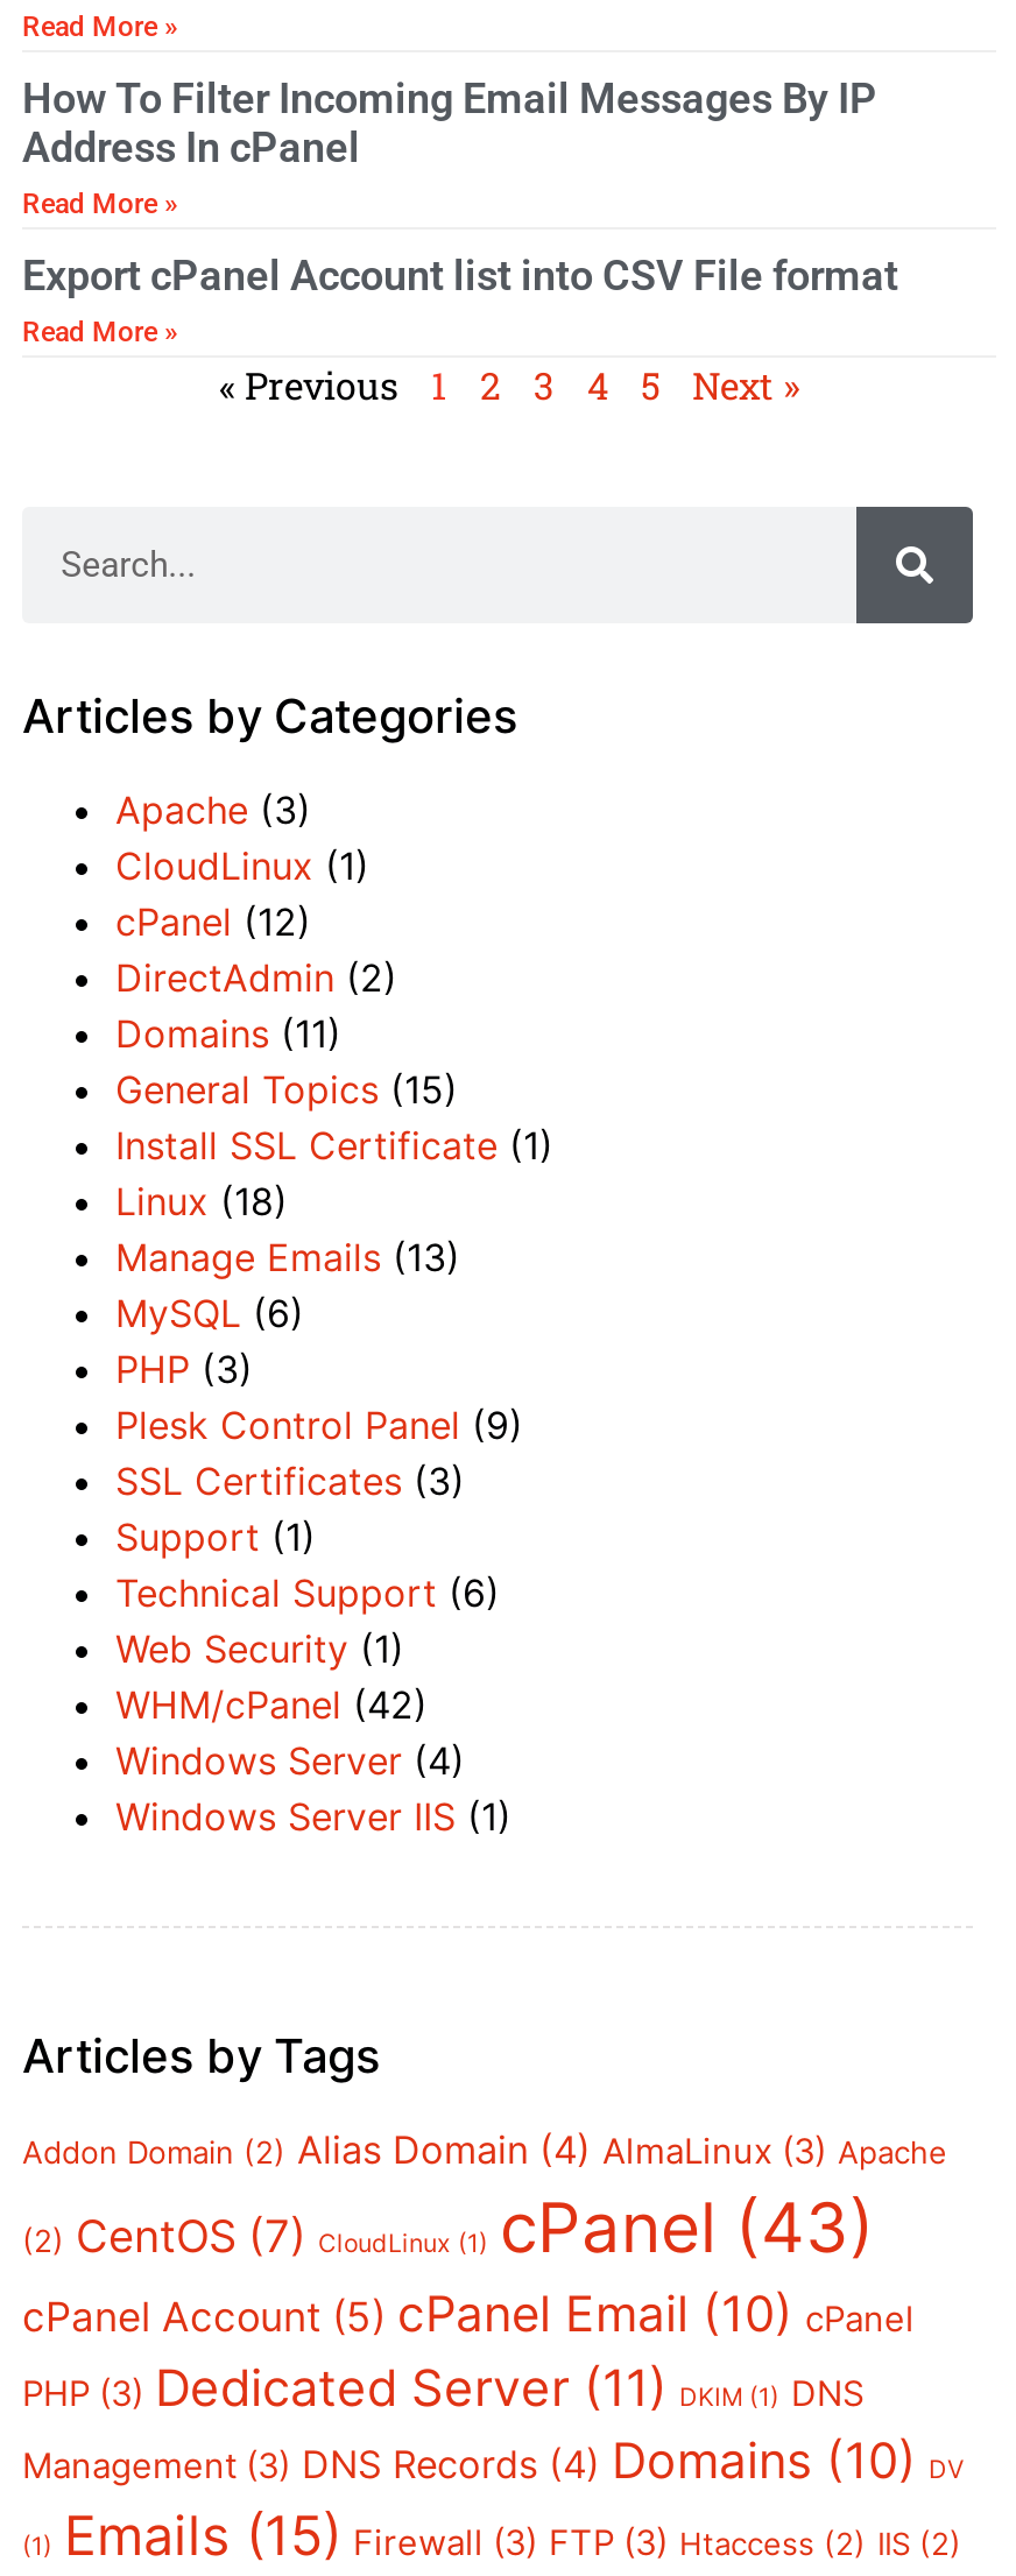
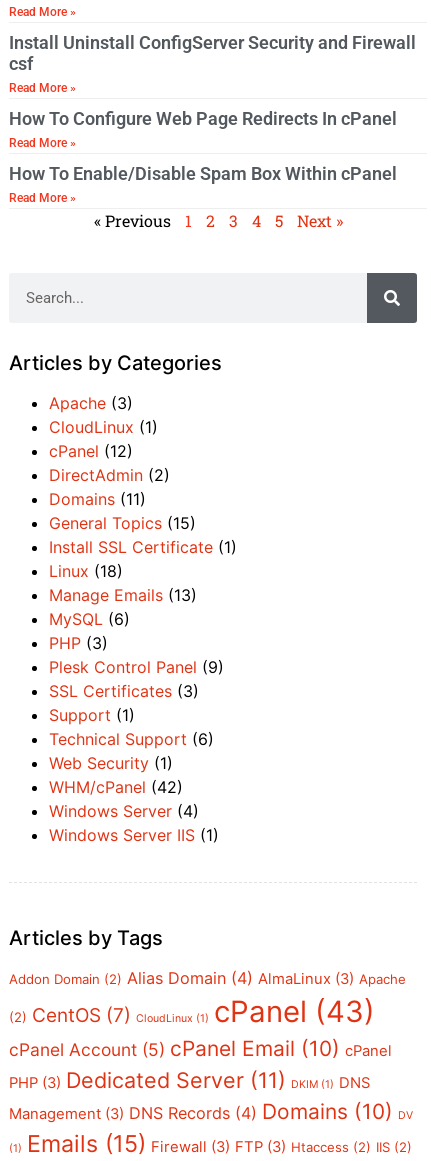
- How To Filter Incoming Email Messages By IP
- Address In cPanel
+ Install Uninstall ConfigServer Security and Firewall
+ csf

- Export cPanel Account list into CSV File format
+ How To Configure Web Page Redirects In cPanel
+ Read More »
+ How To Enable/Disable Spam Box Within cPanel
